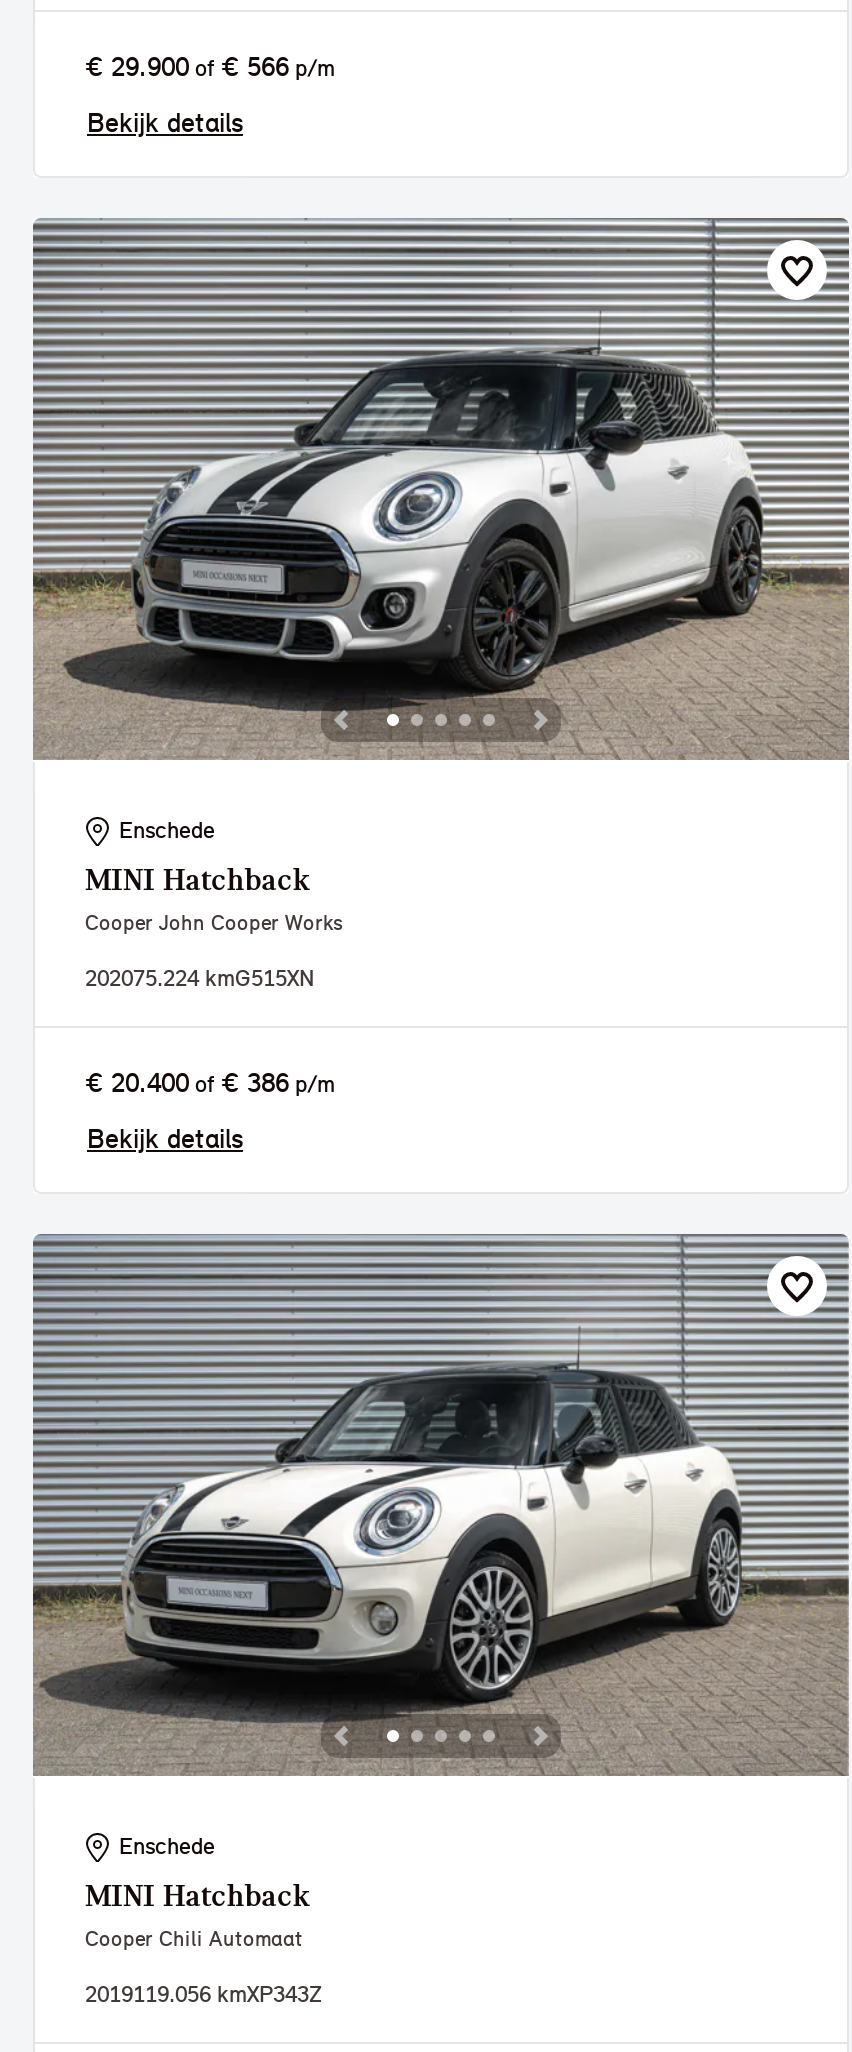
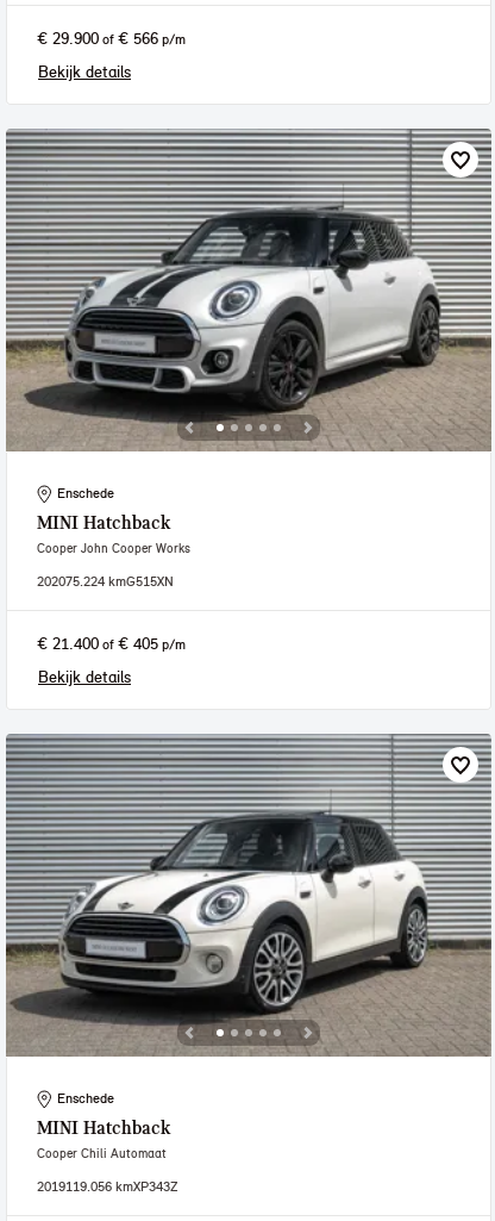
- € 20.400 of € 386 p/m
+ € 21.400 of € 405 p/m
